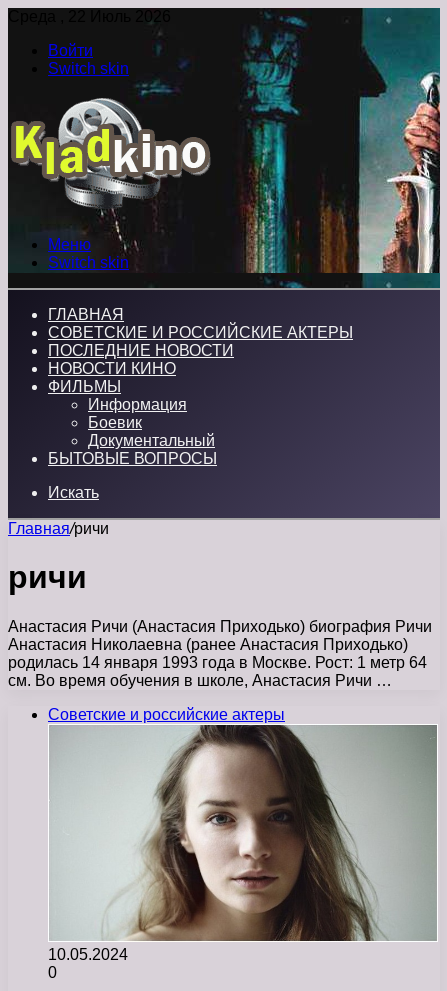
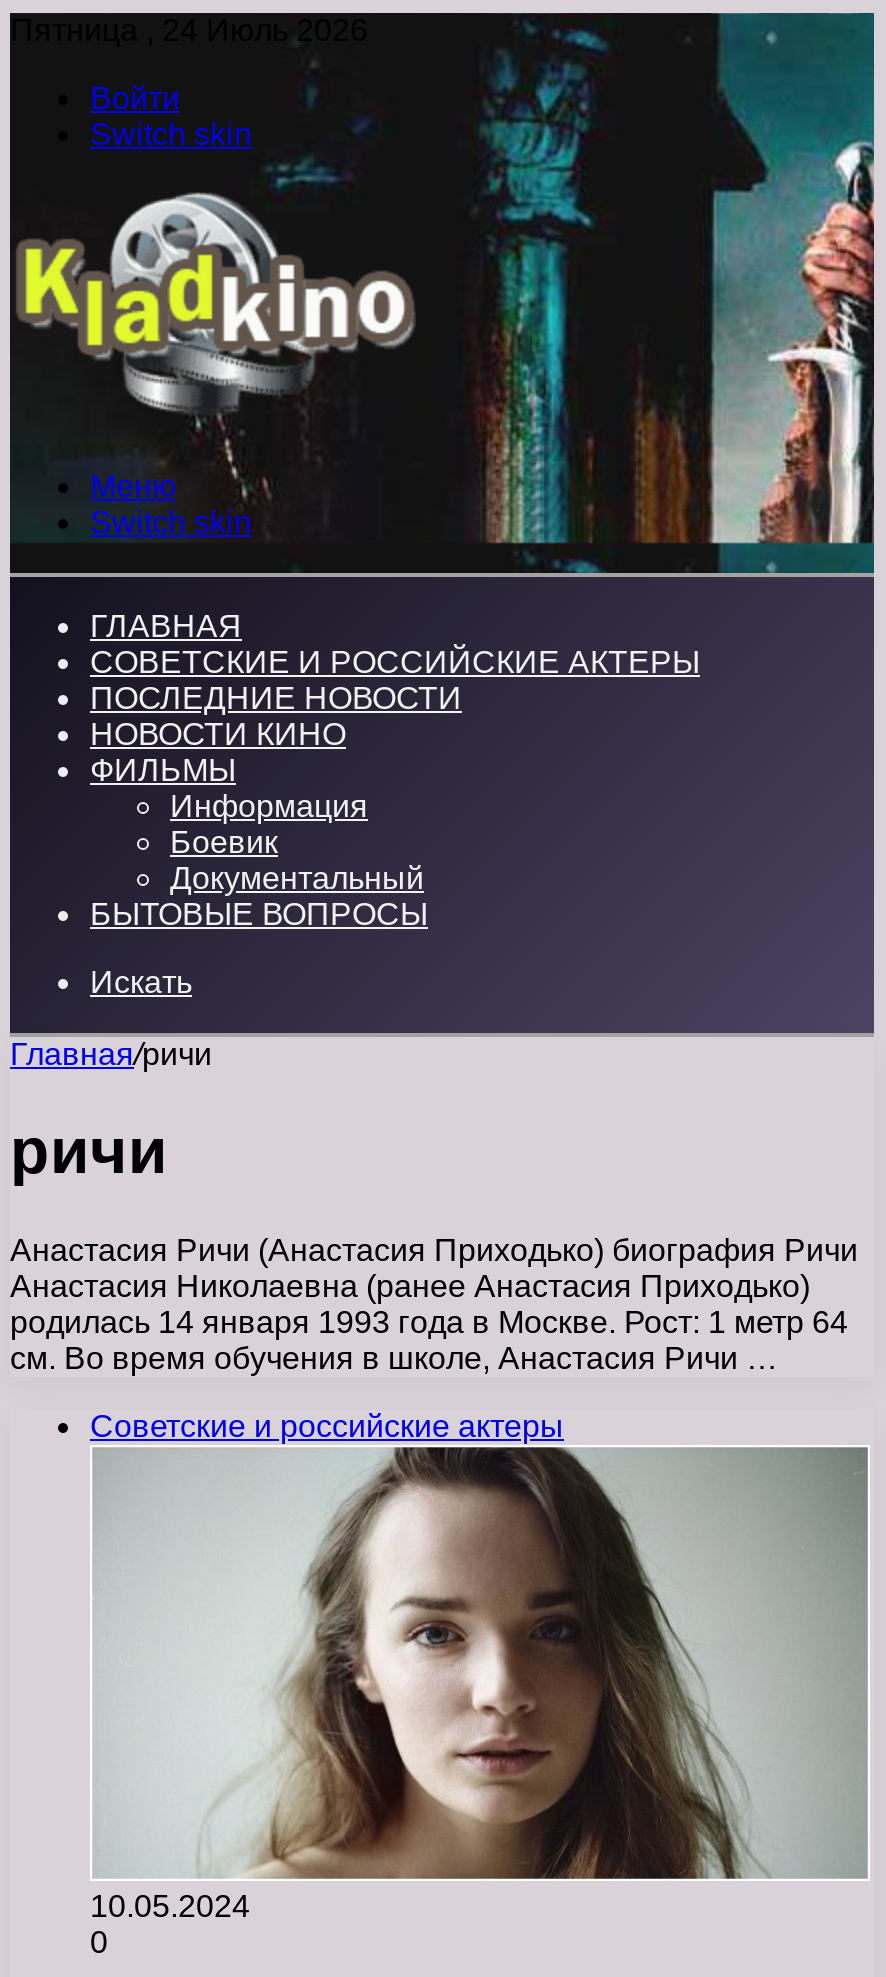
- Среда , 22 Июль 2026
+ Пятница , 24 Июль 2026
